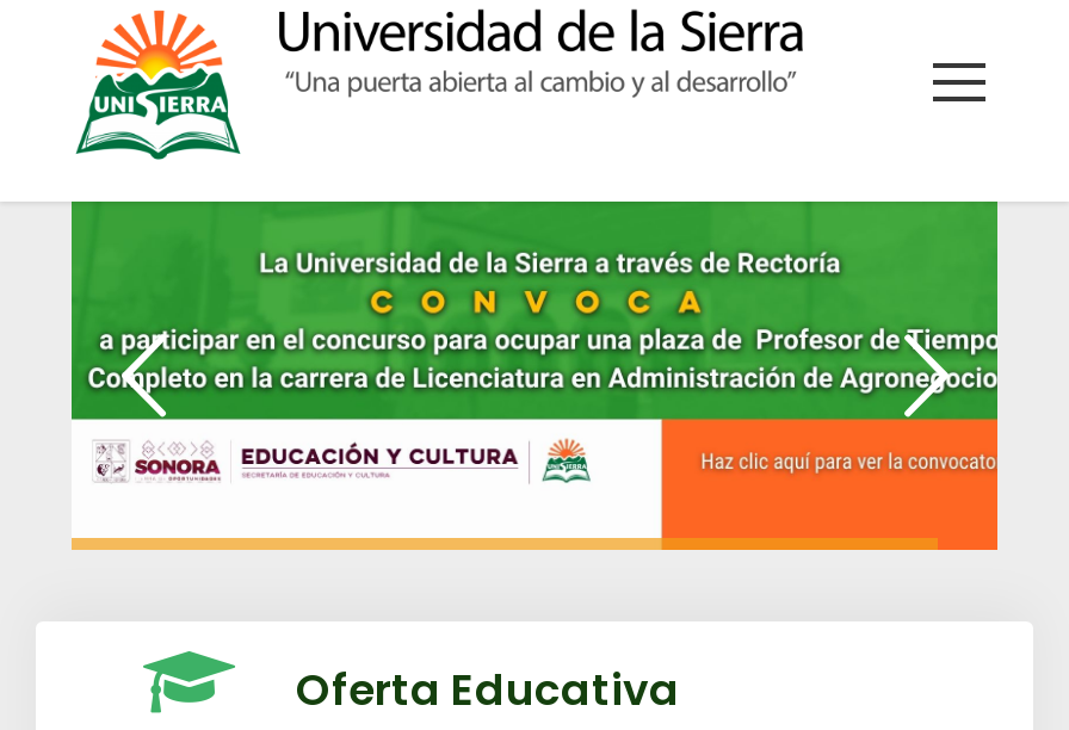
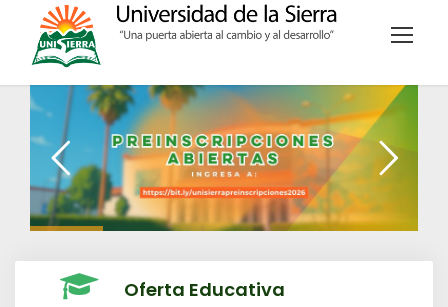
- [image]
+ [image]
